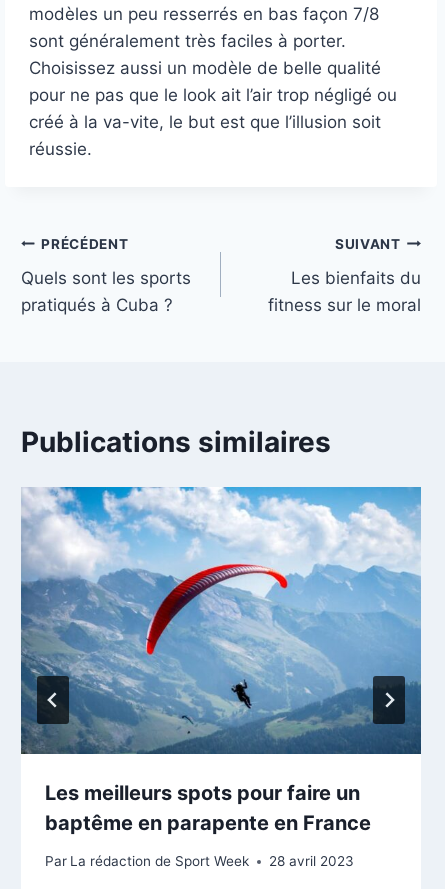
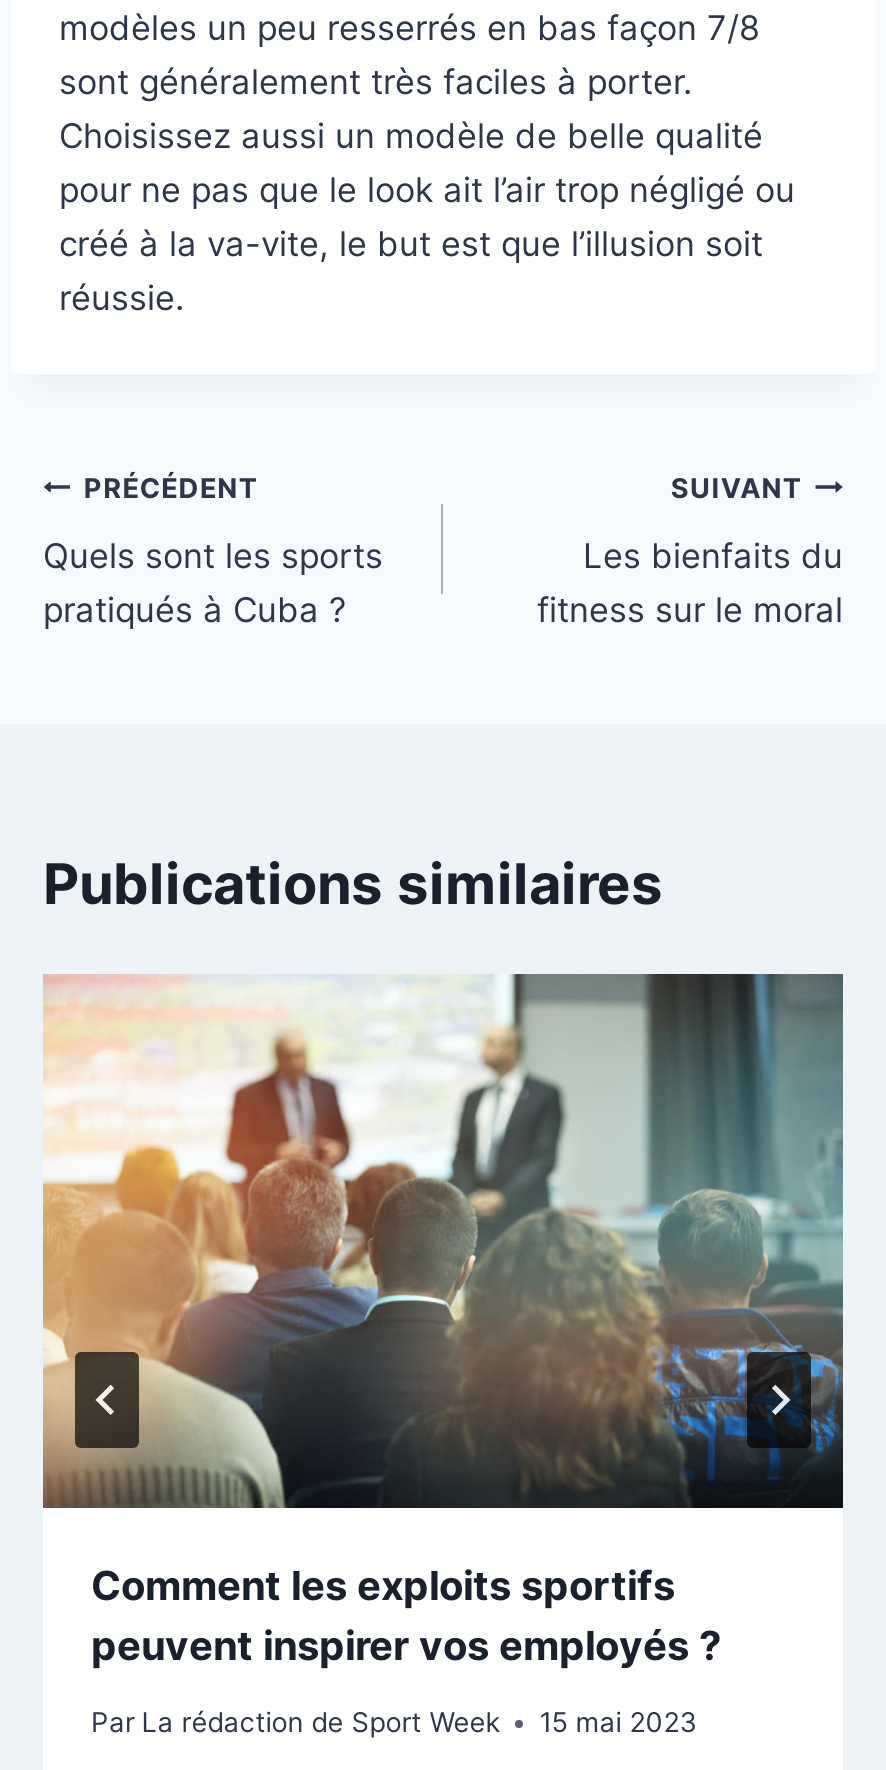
- [image]
- Les meilleurs spots pour faire un
- baptême en parapente en France
+ [image]
+ Comment les exploits sportifs
+ peuvent inspirer vos employés ?

- Par La rédaction de Sport Week 28 avril 2023
+ Par La rédaction de Sport Week 15 mai 2023
